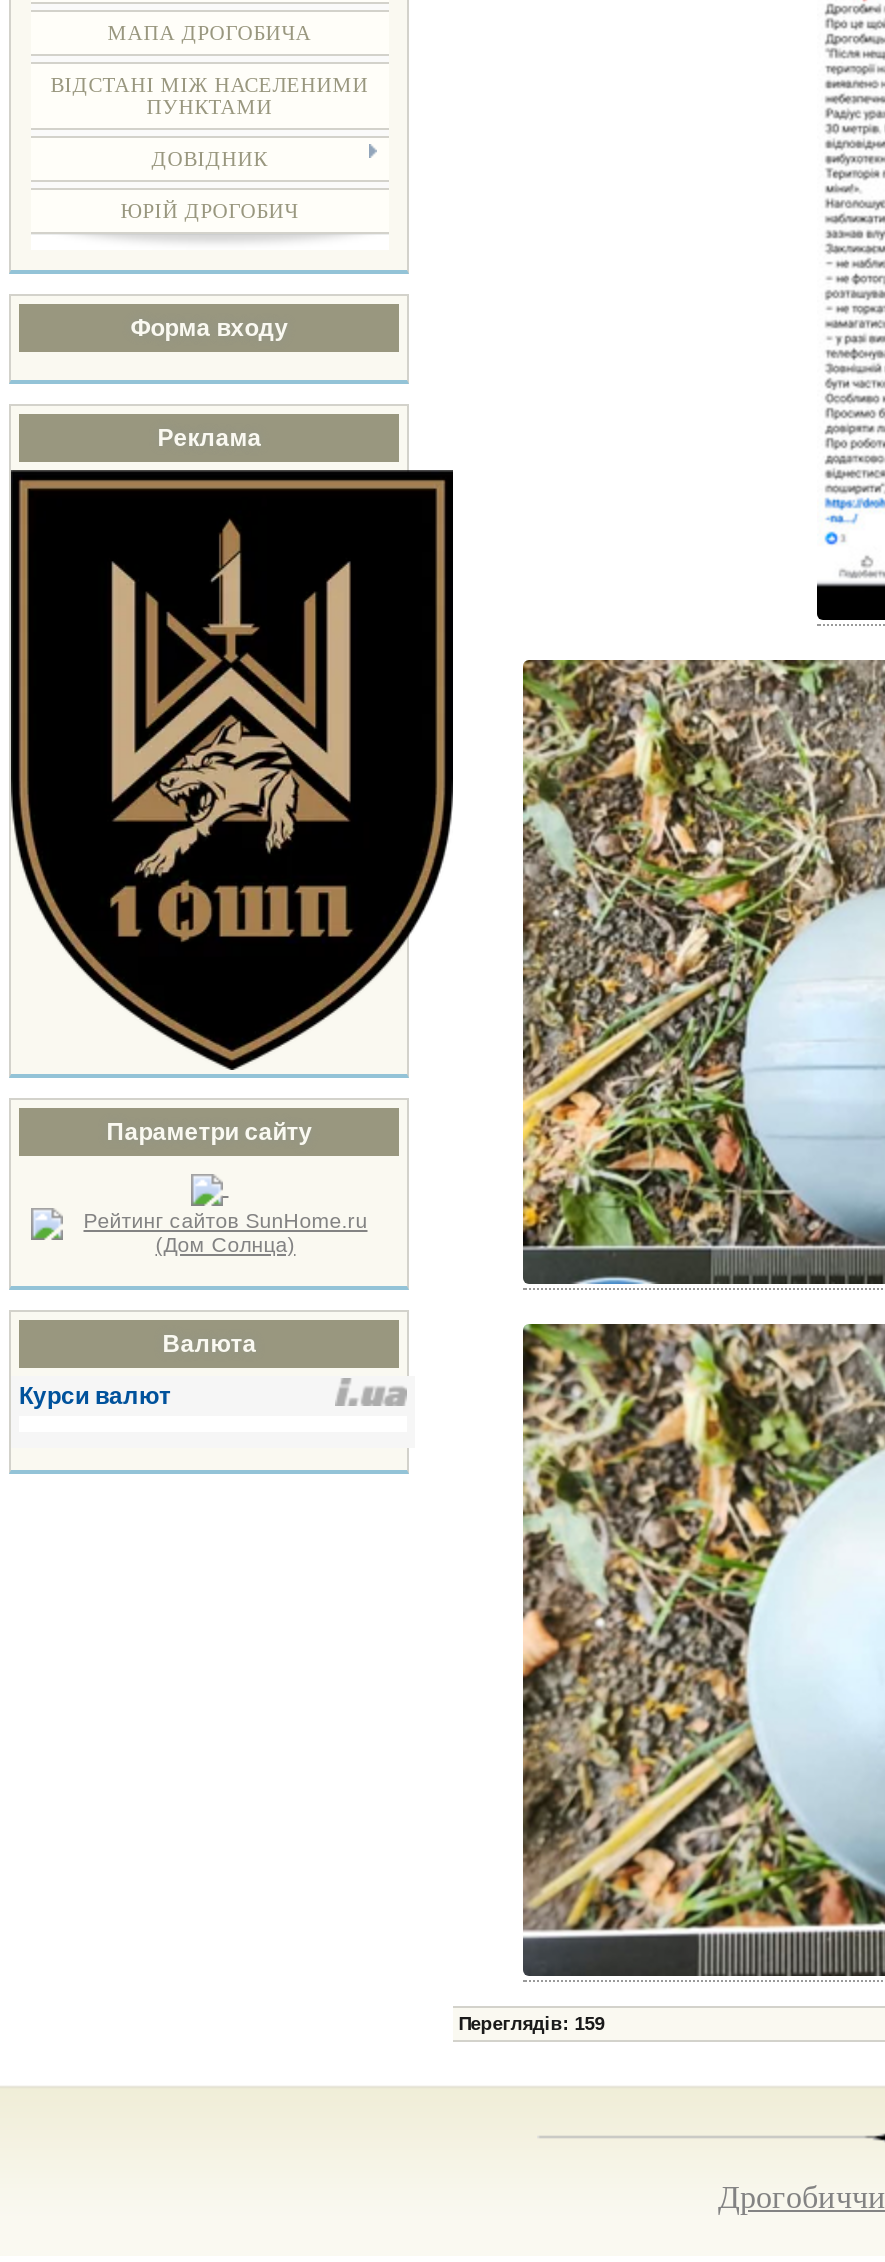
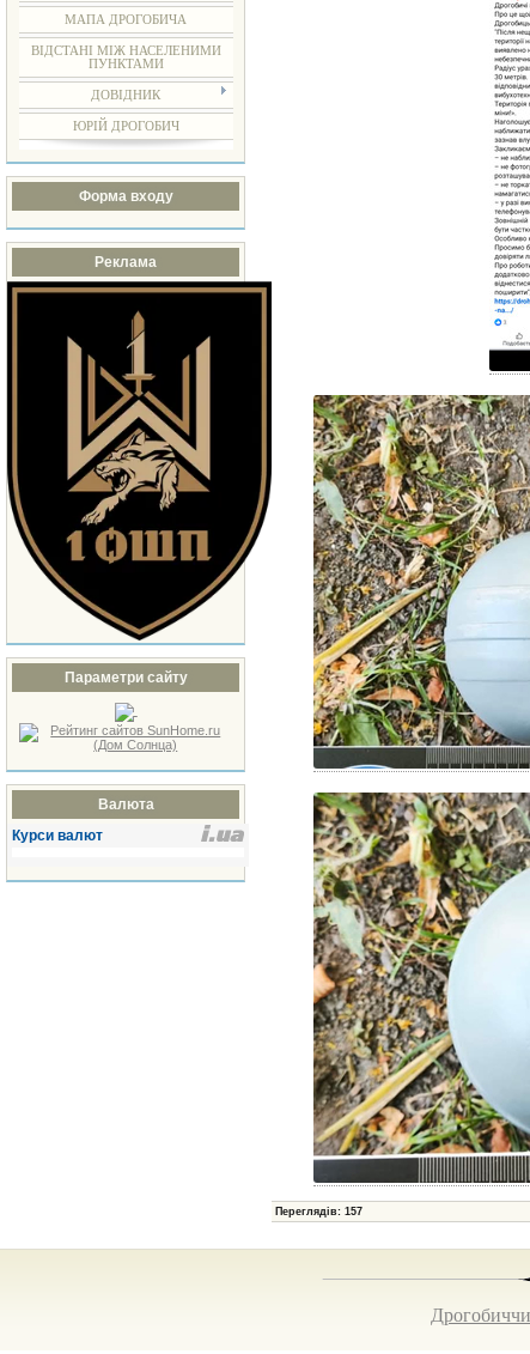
- Переглядів: 159
+ Переглядів: 157
